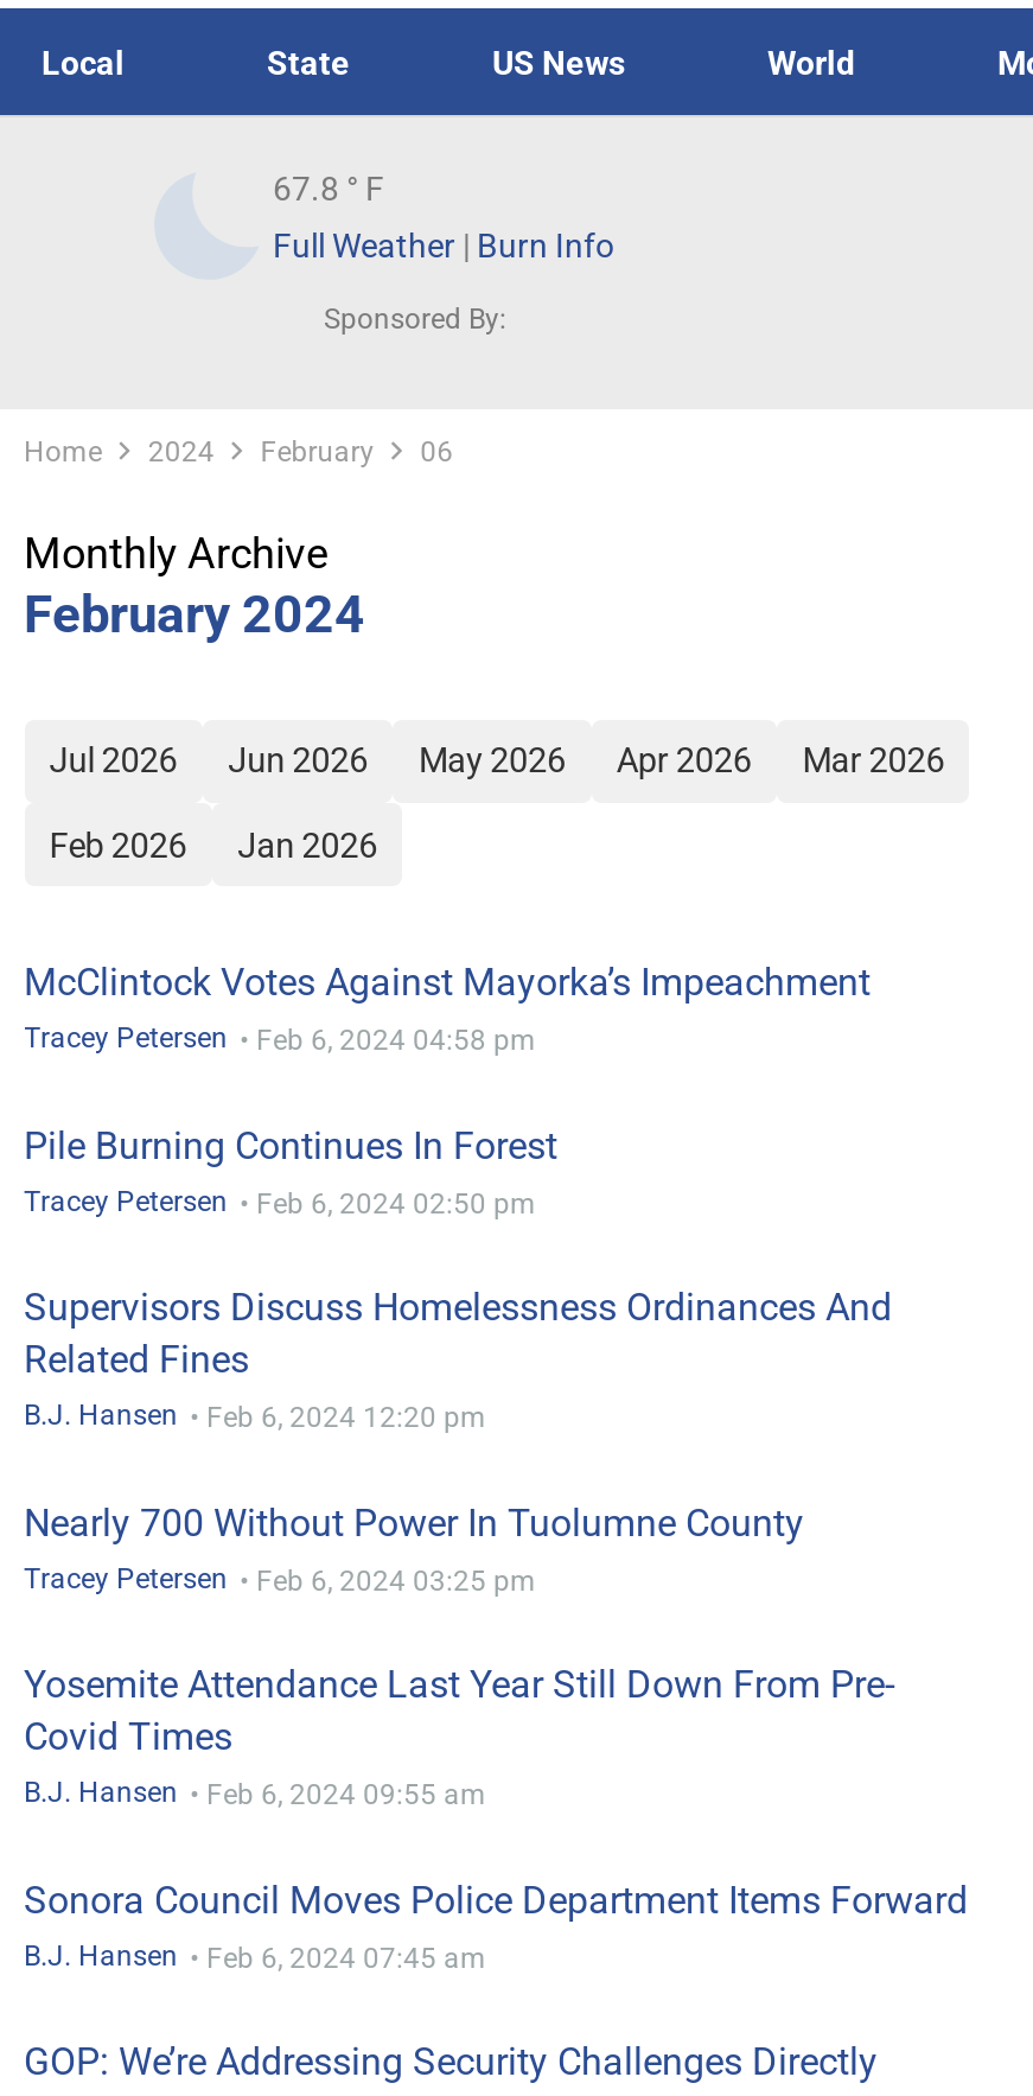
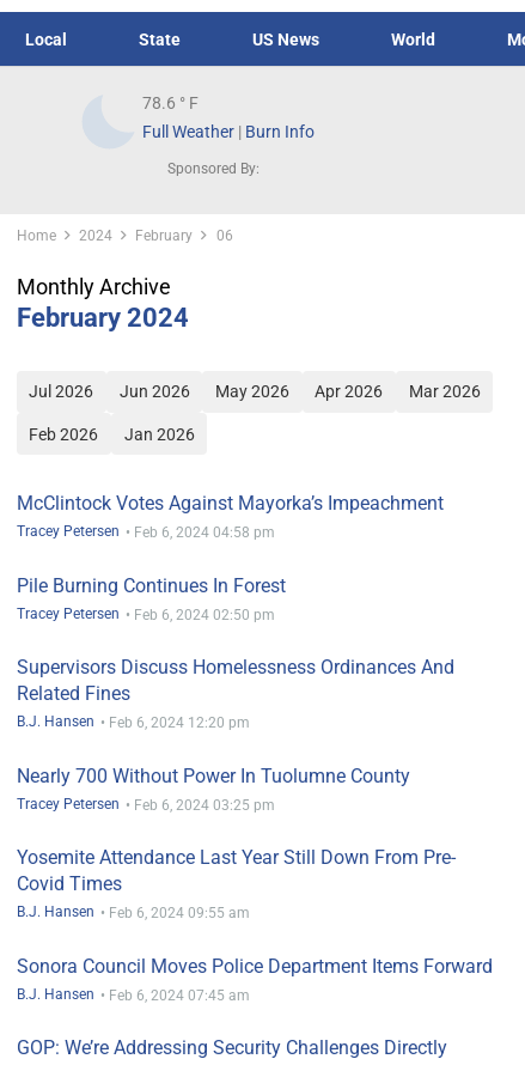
- 67.8 ° F
+ 78.6 ° F
